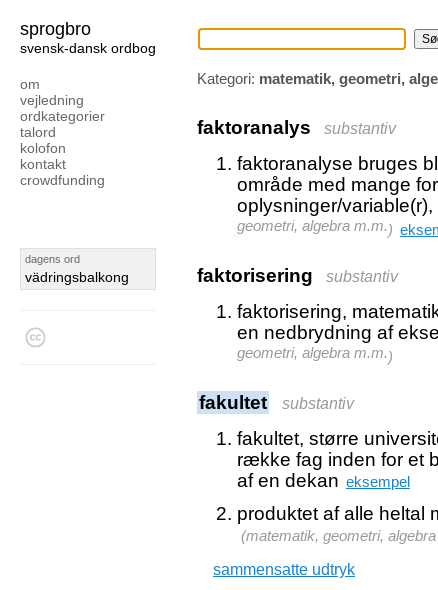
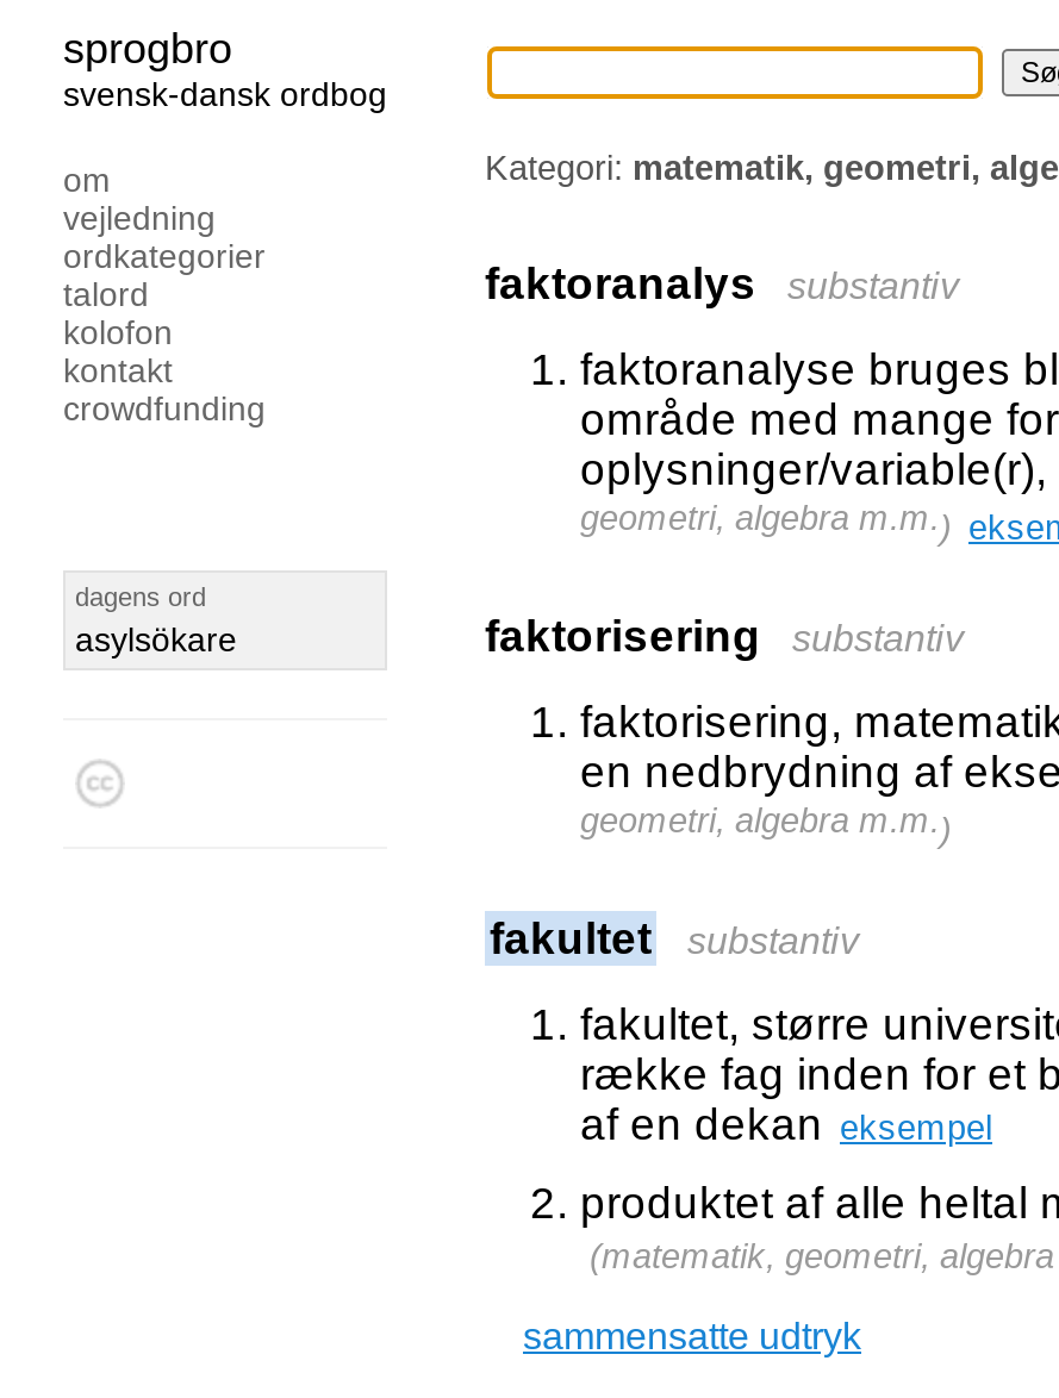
- vädringsbalkong
+ asylsökare
